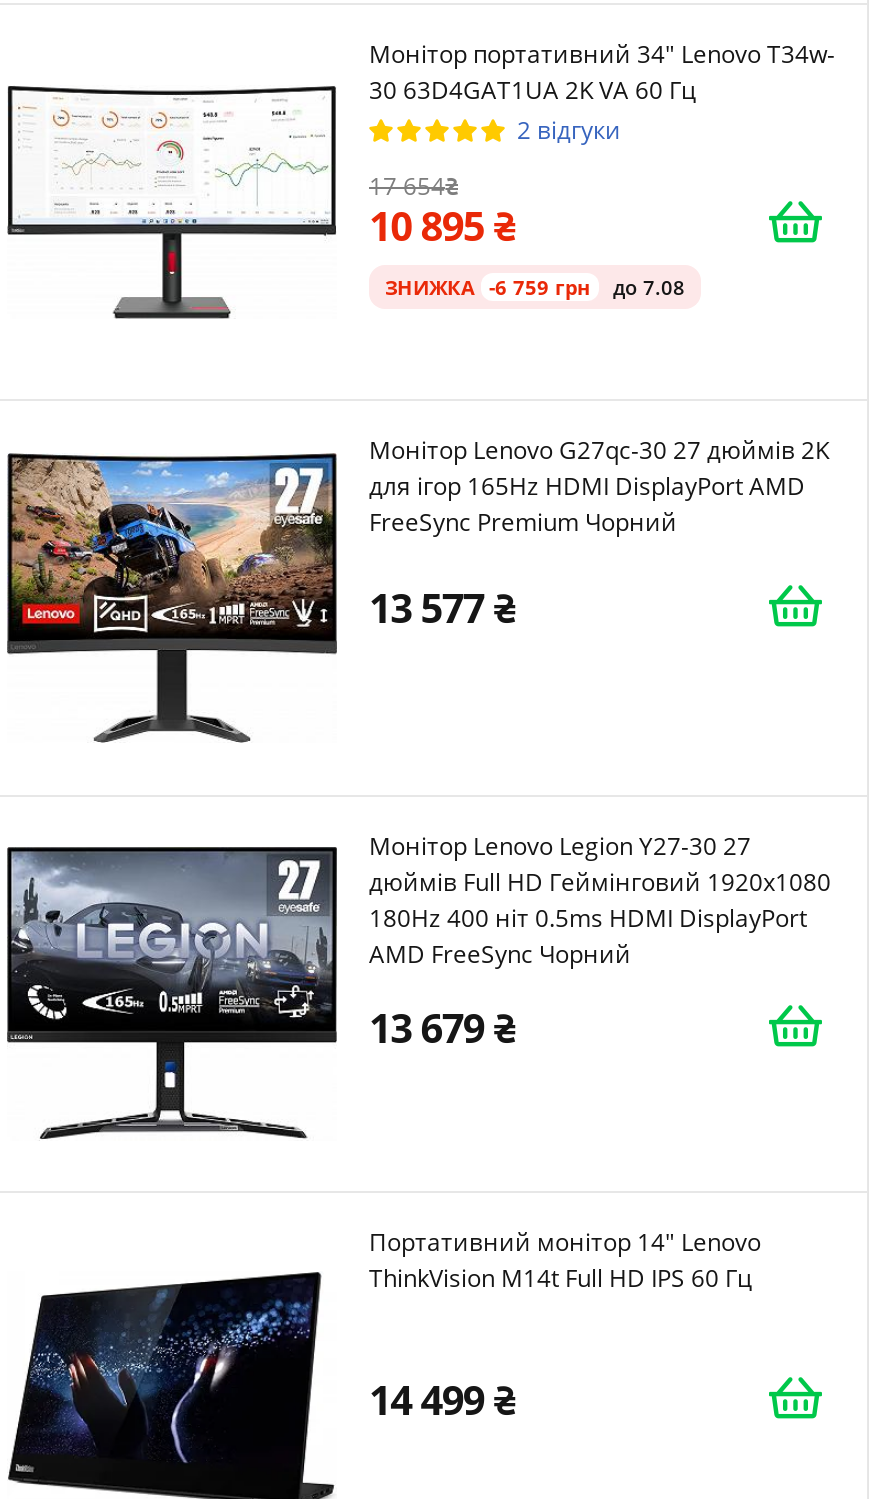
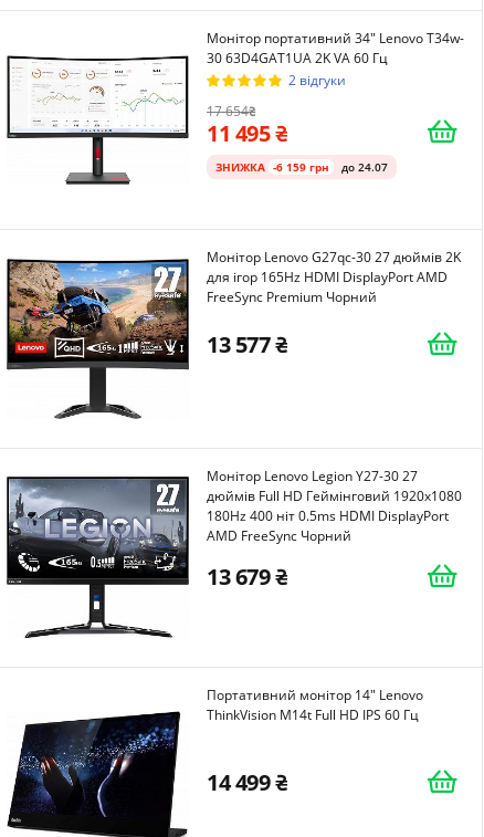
- 10 895
+ 11 495

- ЗНИЖКА -6 759 грн
+ ЗНИЖКА -6 159 грн

- до 7.08
+ до 24.07
